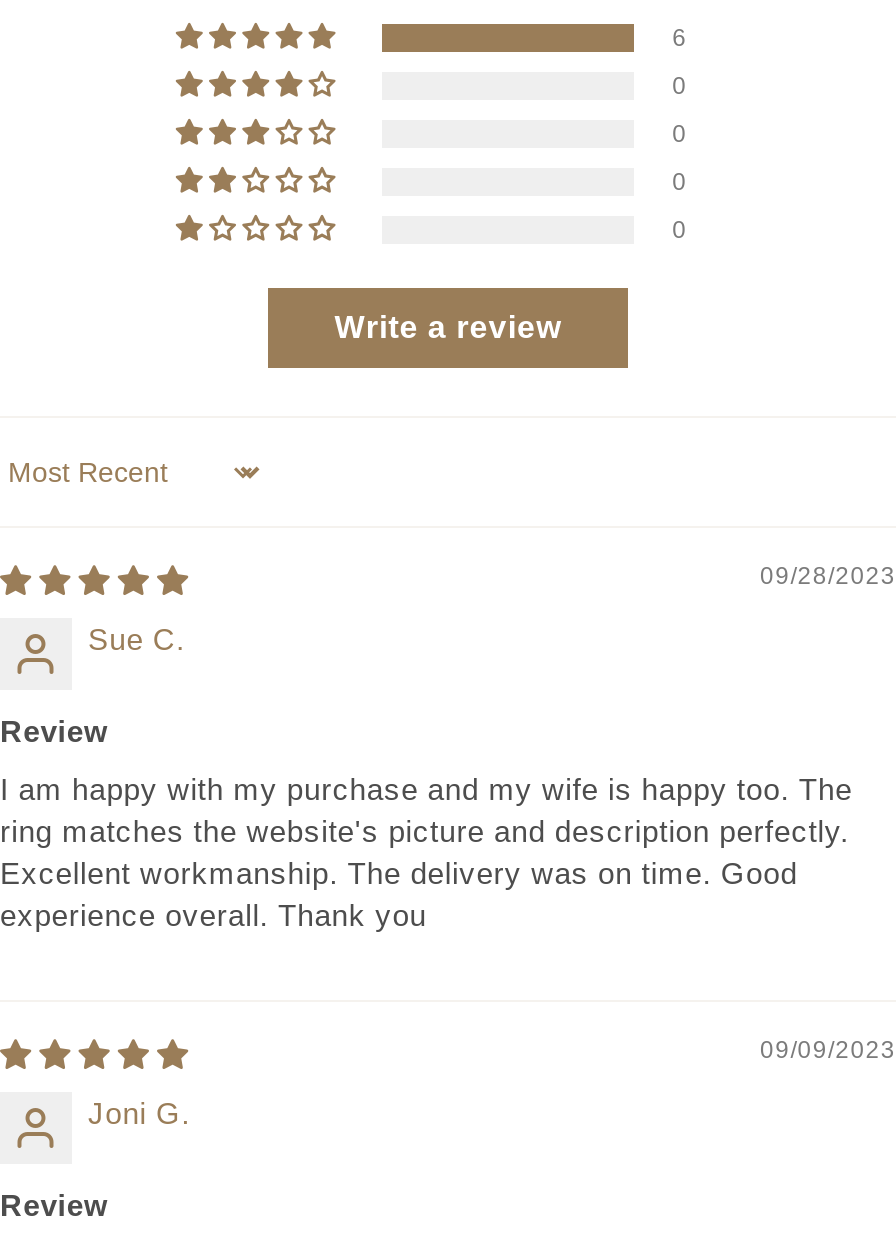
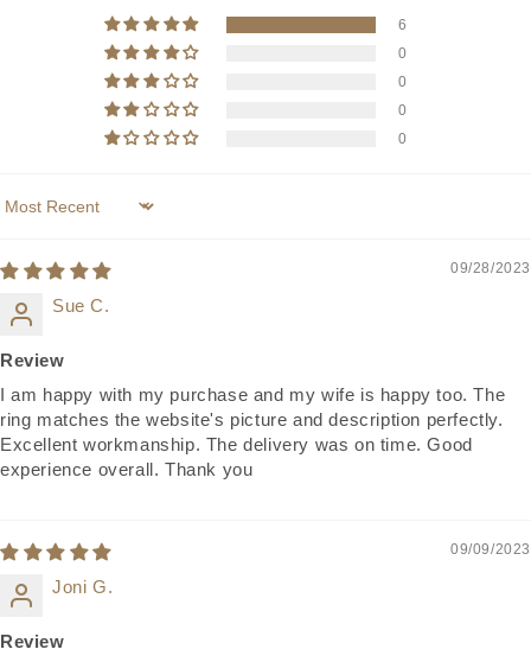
- Write a review
